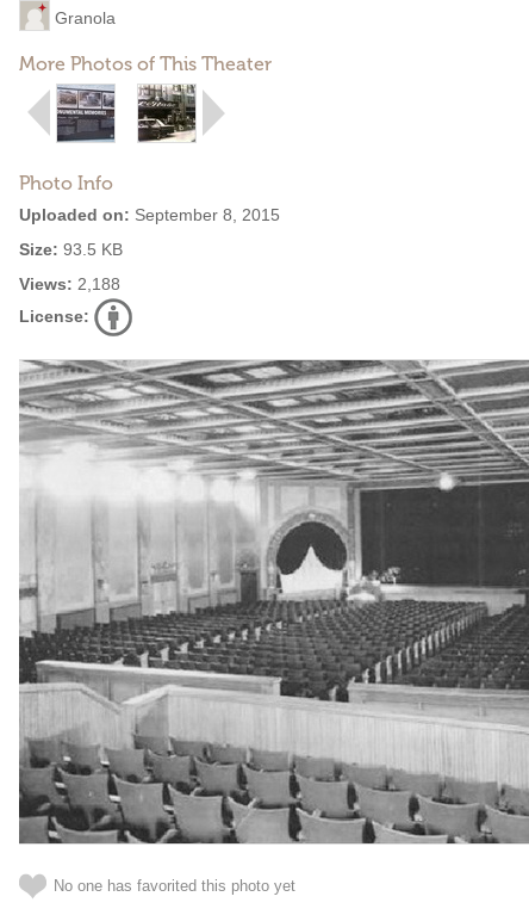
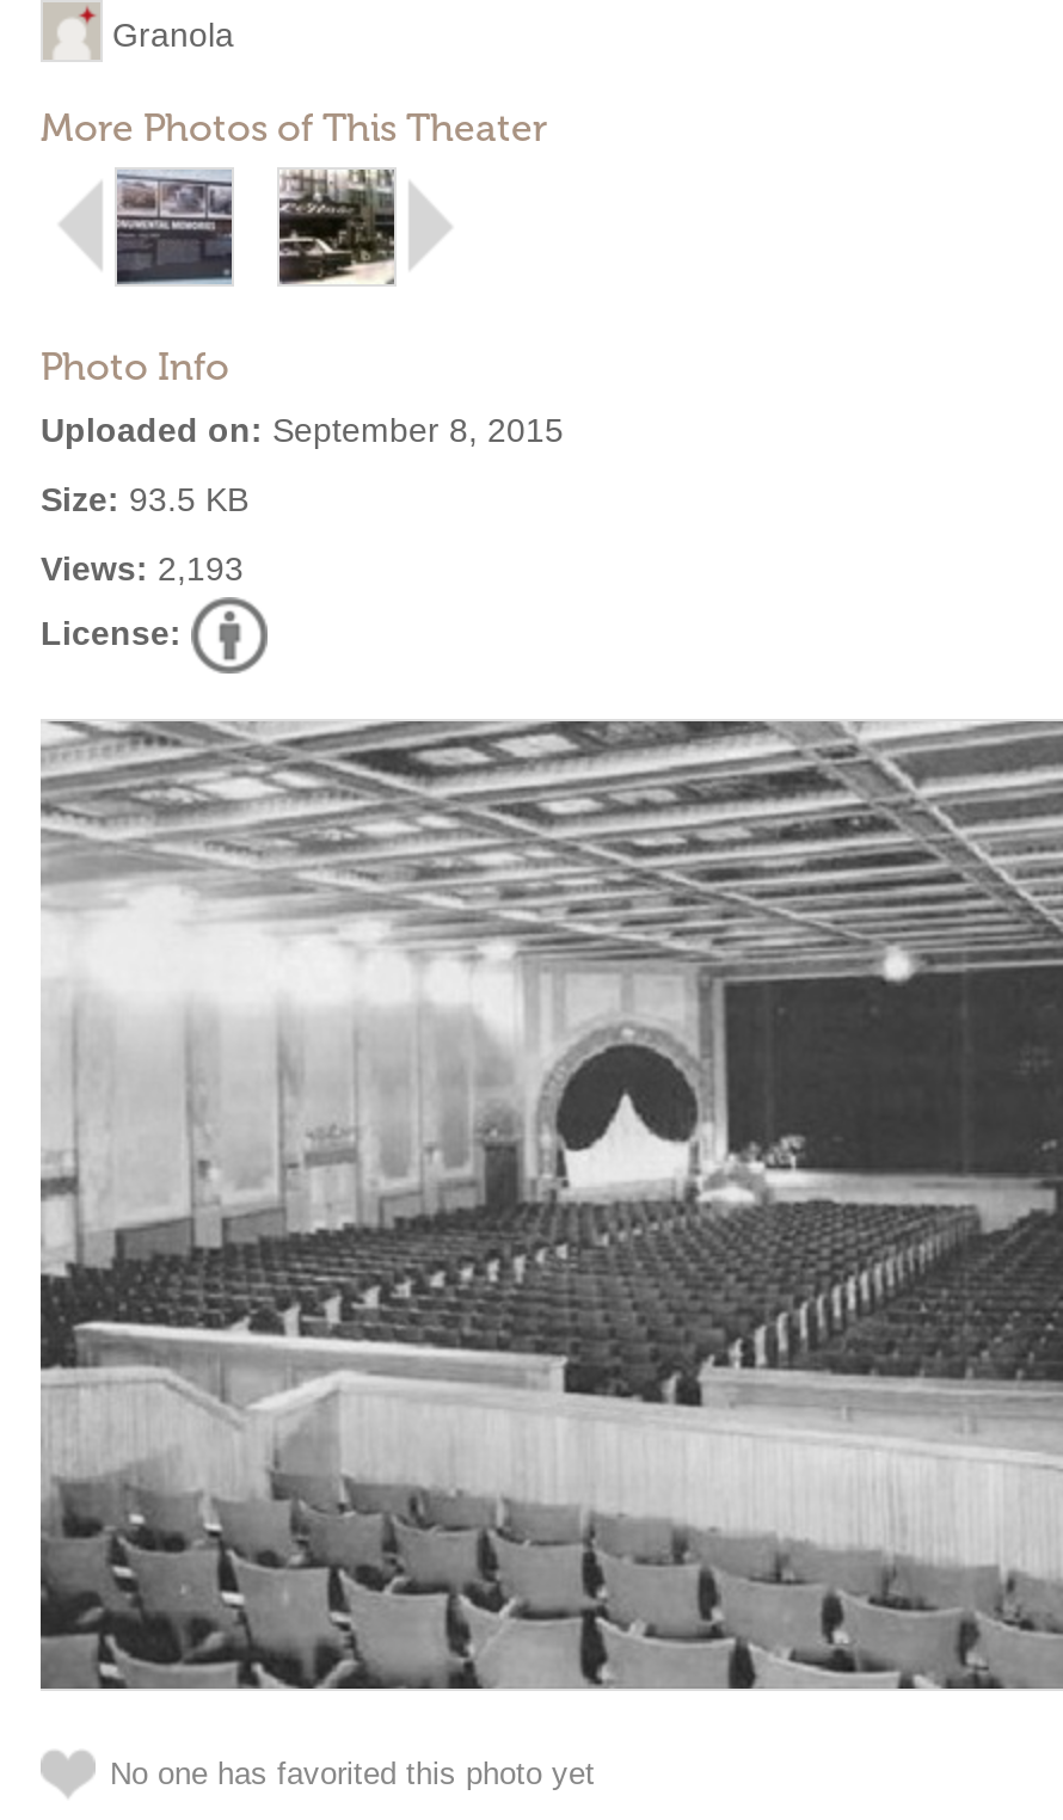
- Views: 2,188
+ Views: 2,193
